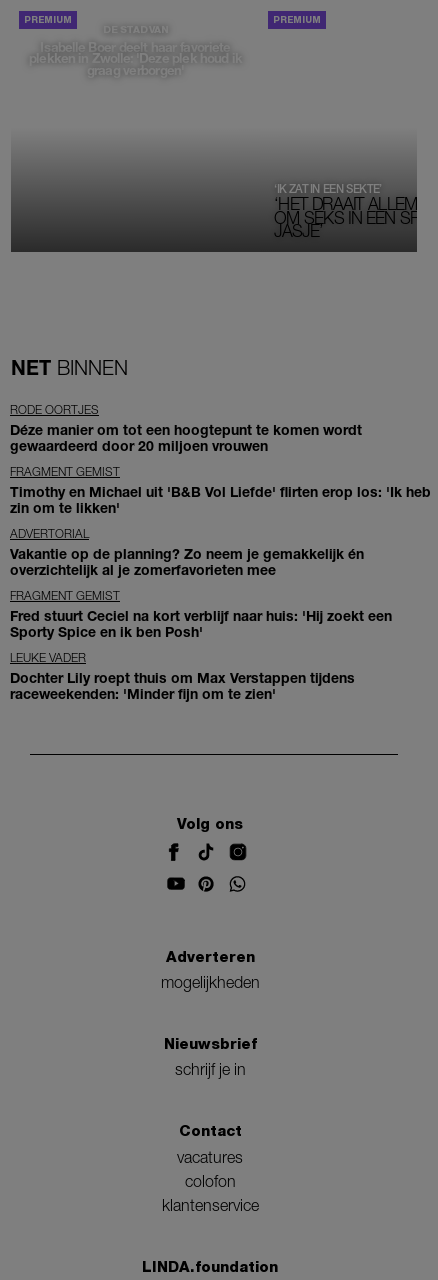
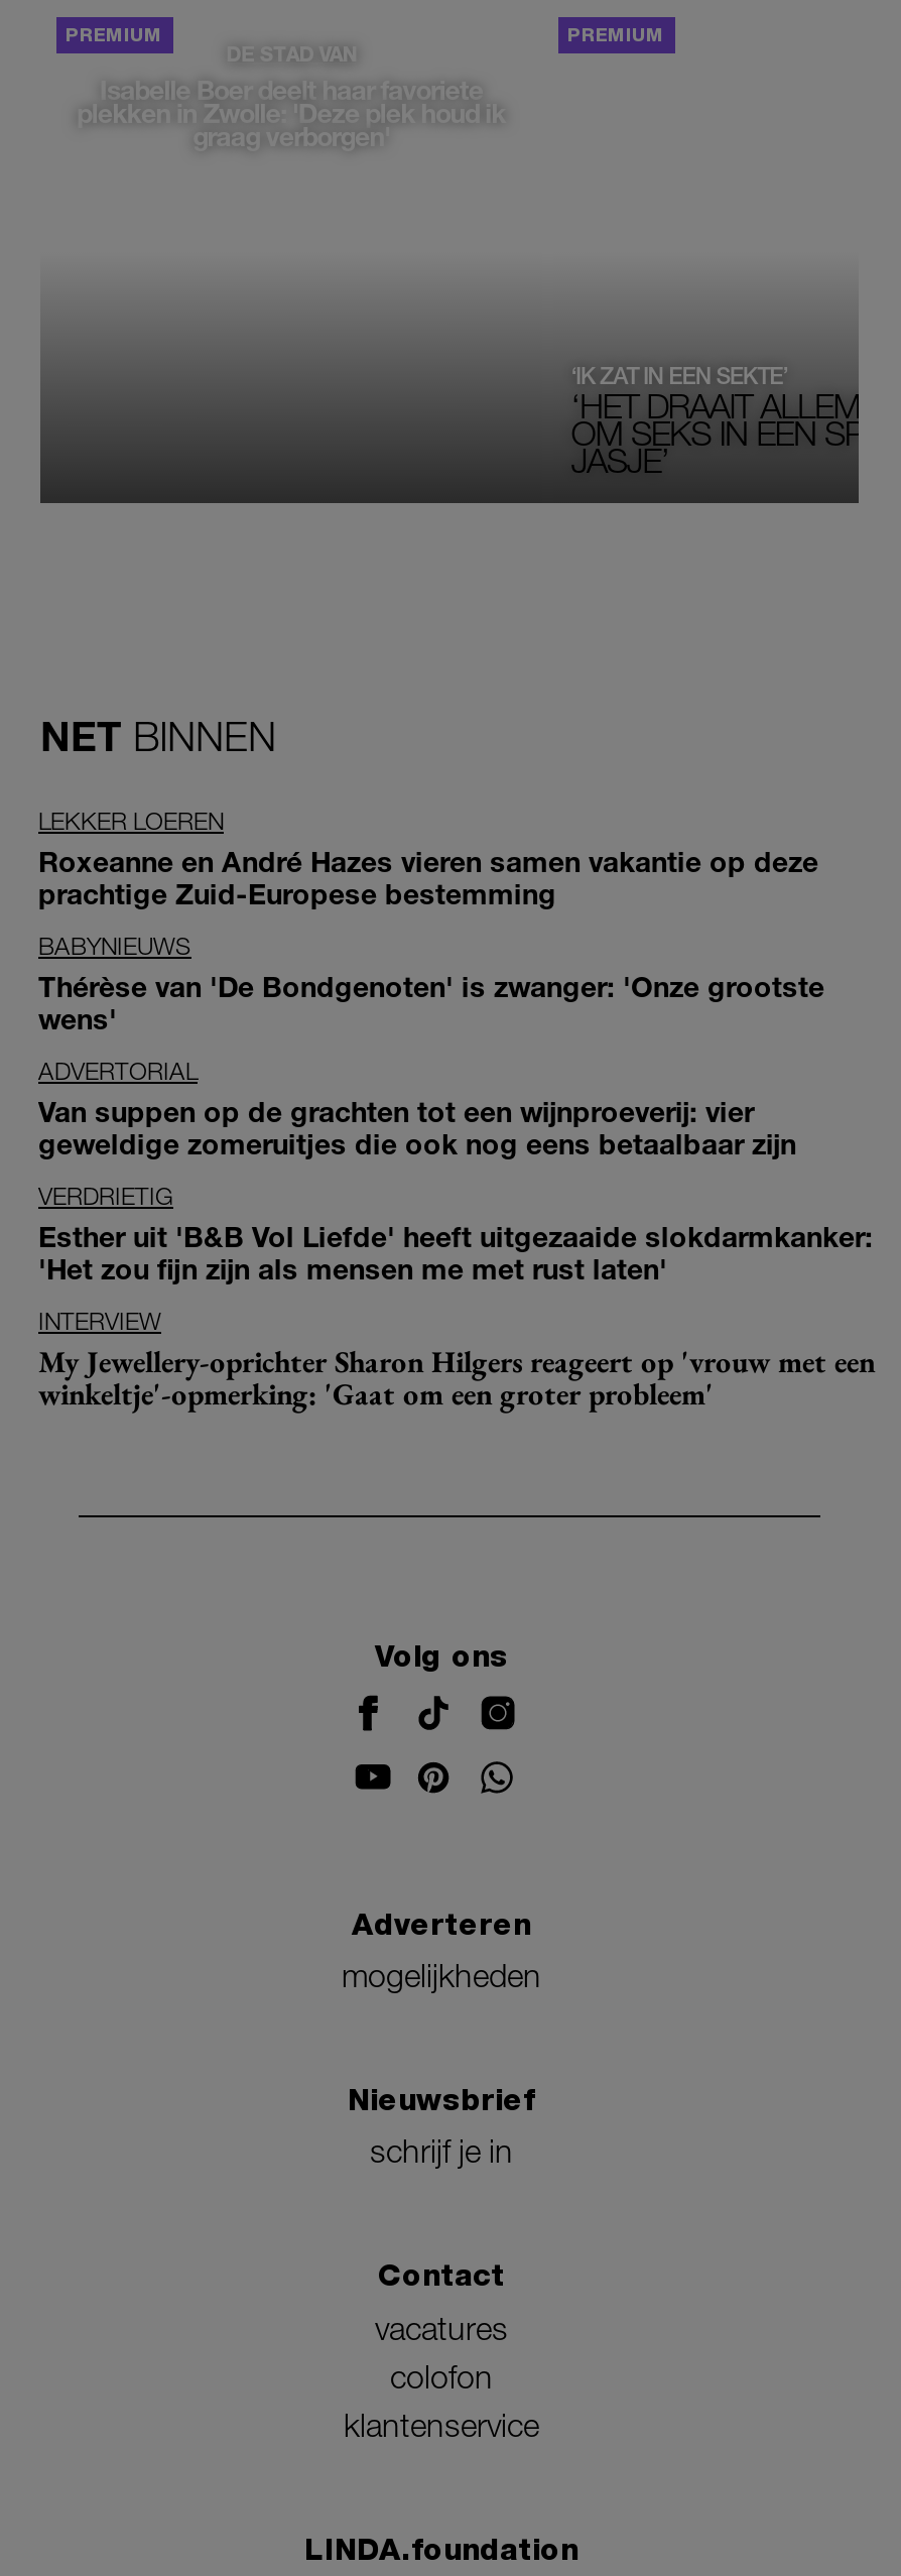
- RODE OORTJES
- Déze manier om tot een hoogtepunt te komen wordt
- gewaardeerd door 20 miljoen vrouwen
+ LEKKER LOEREN
+ Roxeanne en André Hazes vieren samen vakantie op deze
+ prachtige Zuid-Europese bestemming

- FRAGMENT GEMIST
- Timothy en Michael uit 'B&B Vol Liefde' flirten erop los: 'Ik heb
- zin om te likken'
+ BABYNIEUWS
+ Thérèse van 'De Bondgenoten' is zwanger: 'Onze grootste
+ wens'

- Vakantie op de planning? Zo neem je gemakkelijk én
- overzichtelijk al je zomerfavorieten mee
+ Van suppen op de grachten tot een wijnproeverij: vier
+ geweldige zomeruitjes die ook nog eens betaalbaar zijn

- FRAGMENT GEMIST
- Fred stuurt Ceciel na kort verblijf naar huis: 'Hij zoekt een
- Sporty Spice en ik ben Posh'
+ VERDRIETIG
+ Esther uit 'B&B Vol Liefde' heeft uitgezaaide slokdarmkanker:
+ 'Het zou fijn zijn als mensen me met rust laten'

- LEUKE VADER
- Dochter Lily roept thuis om Max Verstappen tijdens
- raceweekenden: 'Minder fijn om te zien'
+ INTERVIEW
+ My Jewellery-oprichter Sharon Hilgers reageert op 'vrouw met een
+ winkeltje'-opmerking: 'Gaat om een groter probleem'
